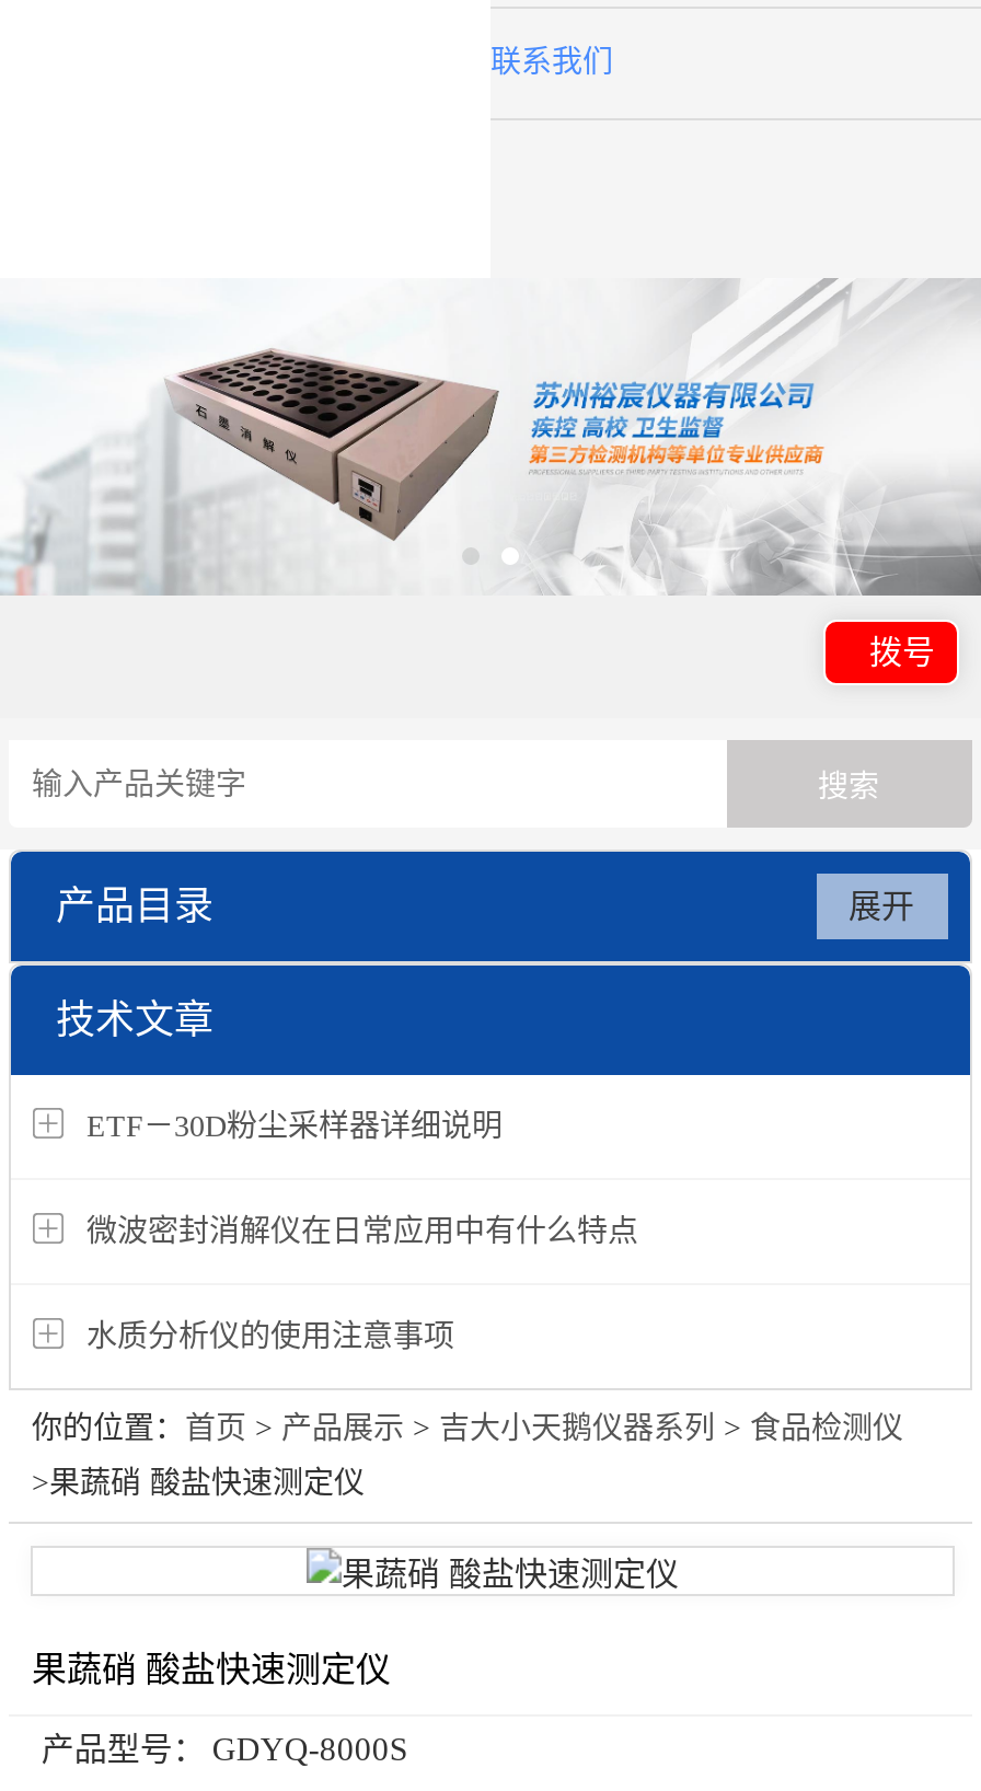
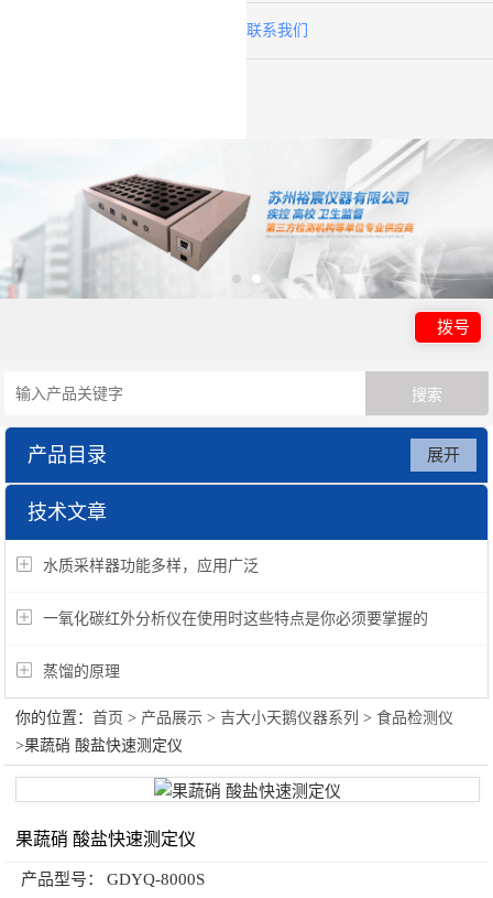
- ETF－30D粉尘采样器详细说明
+ 水质采样器功能多样，应用广泛

- 微波密封消解仪在日常应用中有什么特点
+ 一氧化碳红外分析仪在使用时这些特点是你必须要掌握的

- 水质分析仪的使用注意事项
+ 蒸馏的原理
